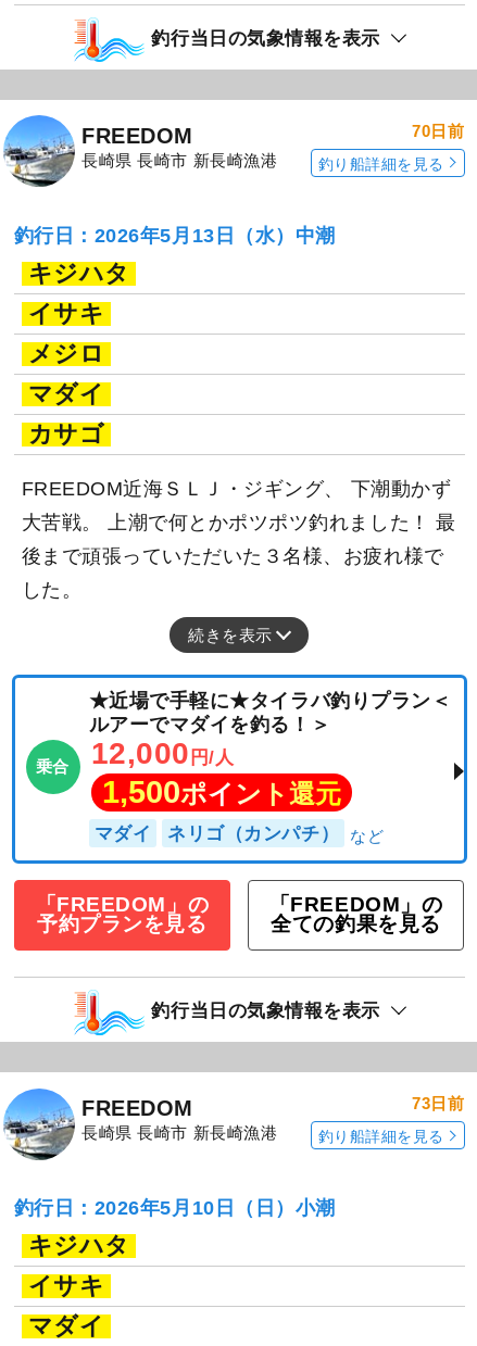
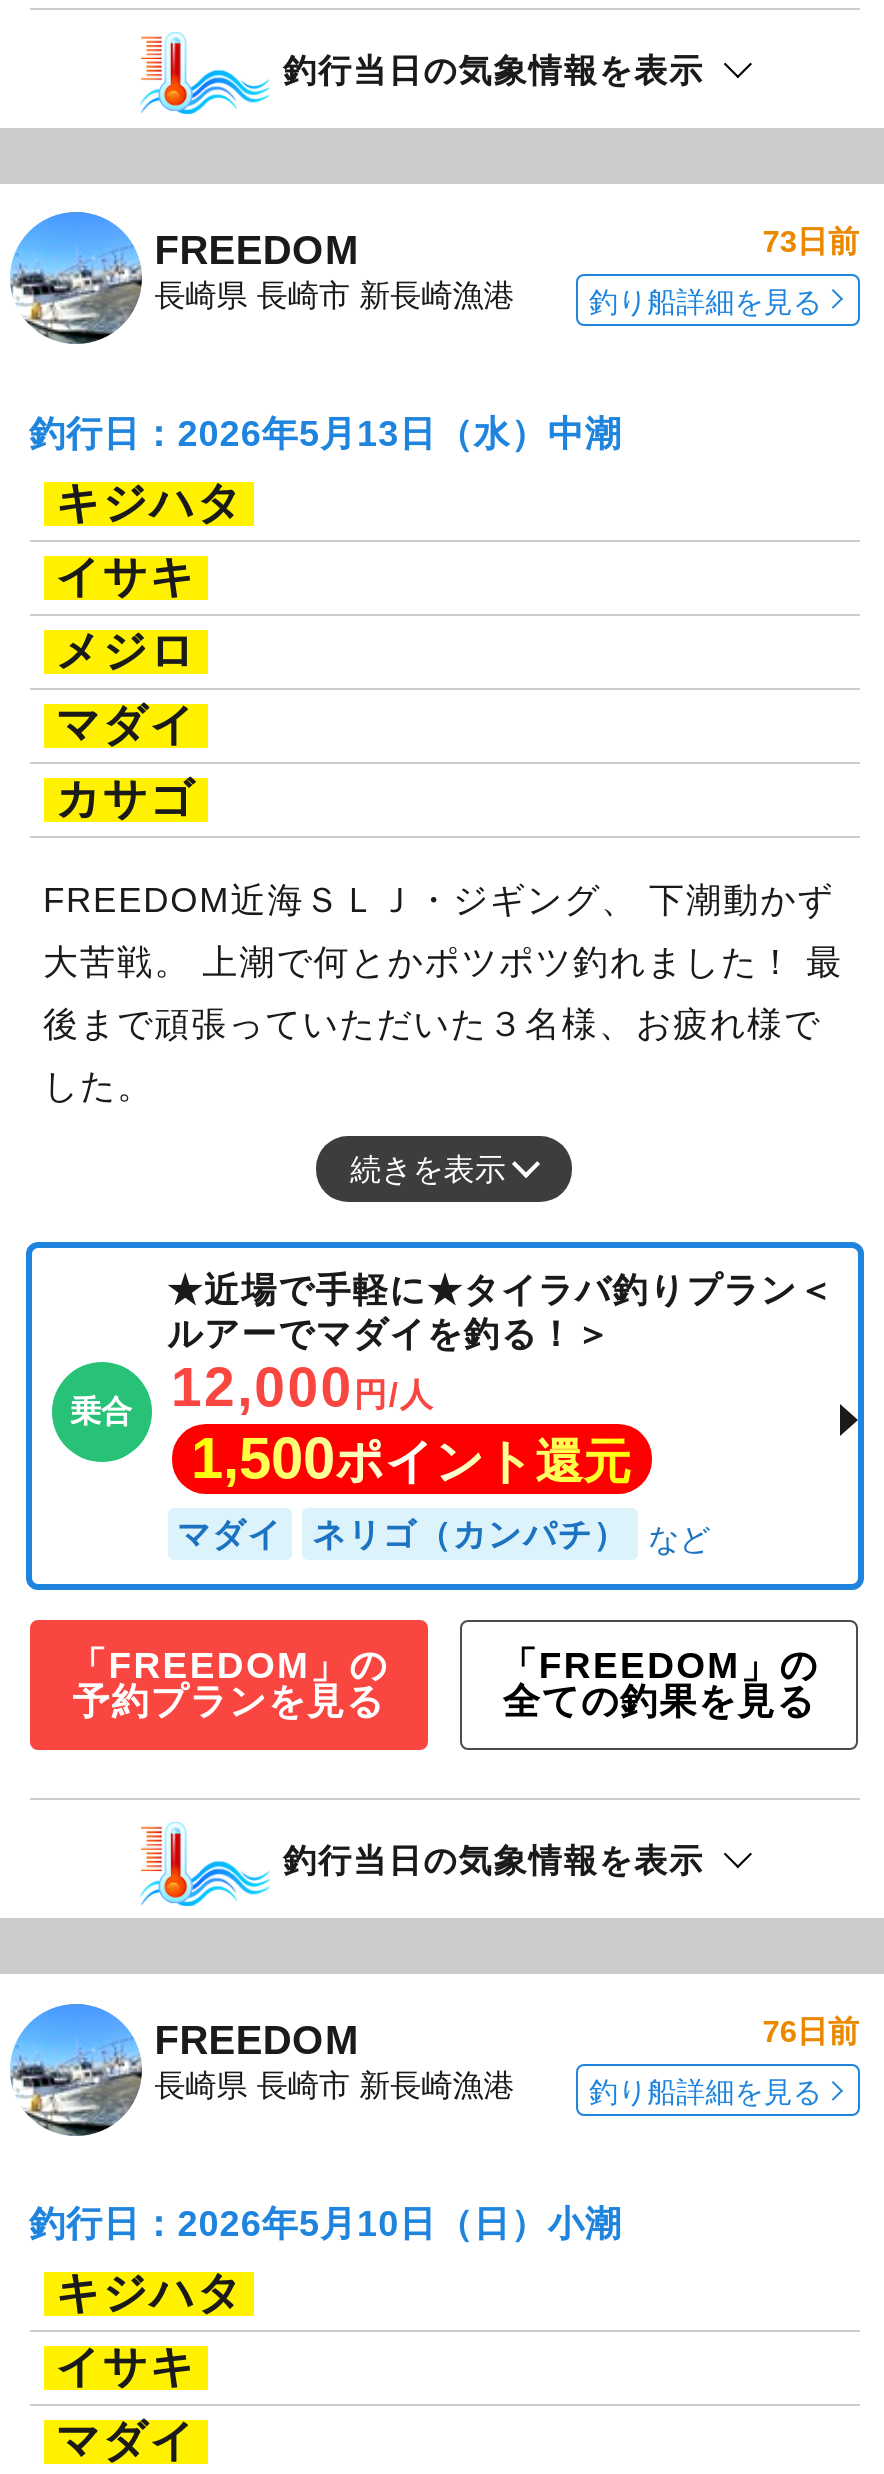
- 70日前
+ 73日前

- 73日前
+ 76日前
